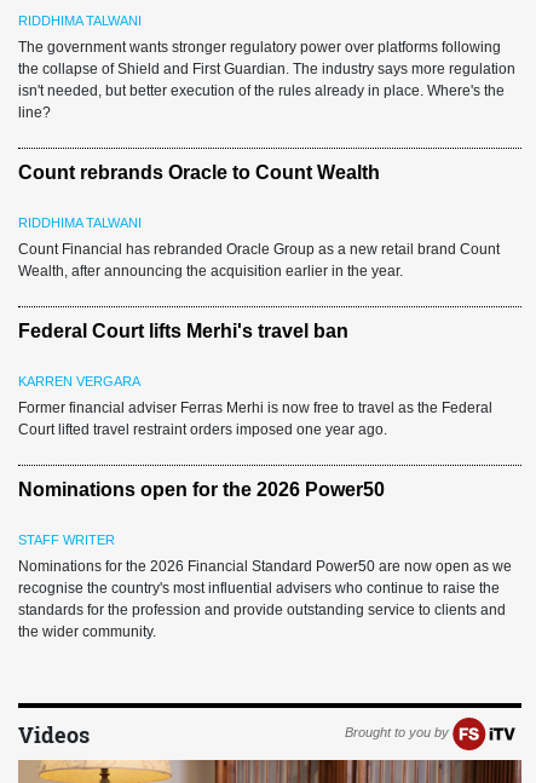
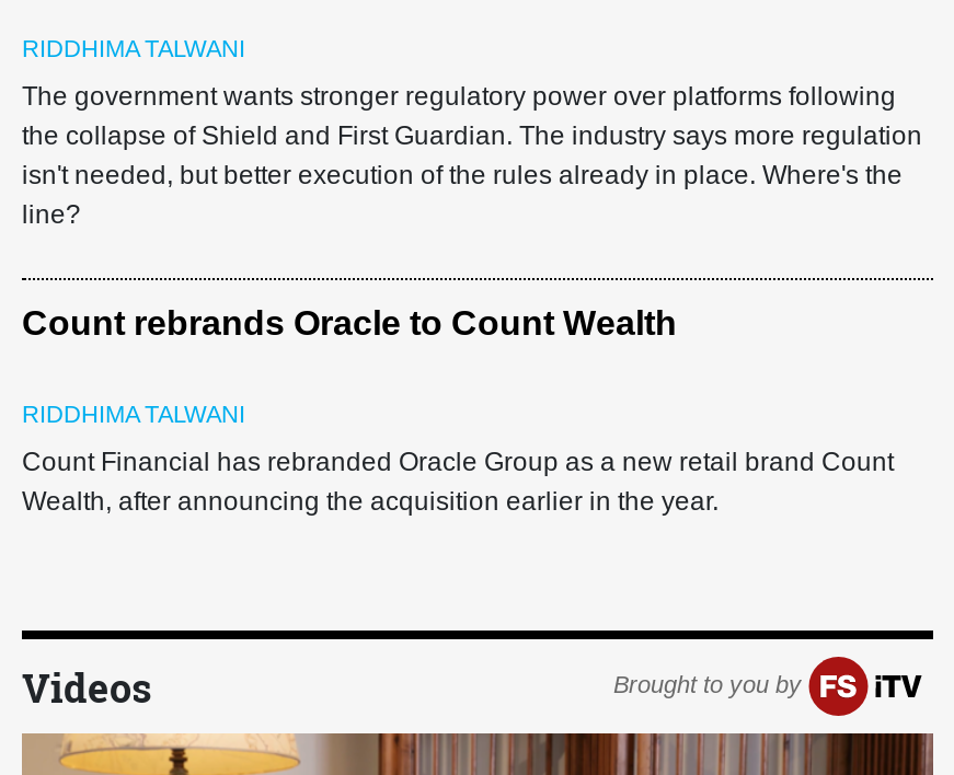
- Federal Court lifts Merhi's travel ban
- KARREN VERGARA
- Former financial adviser Ferras Merhi is now free to travel as the Federal
- Court lifted travel restraint orders imposed one year ago.
- Nominations open for the 2026 Power50
- STAFF WRITER
- Nominations for the 2026 Financial Standard Power50 are now open as we
- recognise the country's most influential advisers who continue to raise the
- standards for the profession and provide outstanding service to clients and
- the wider community.
